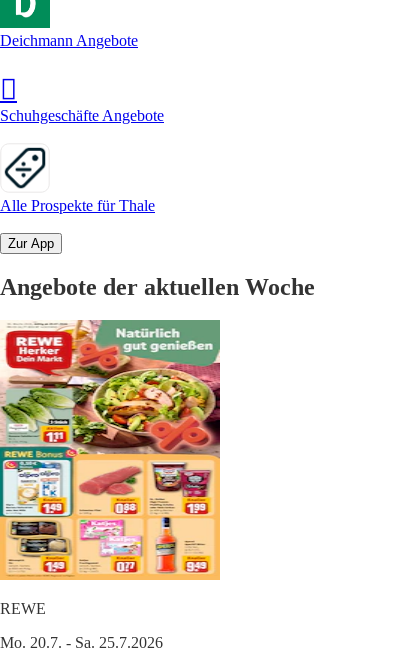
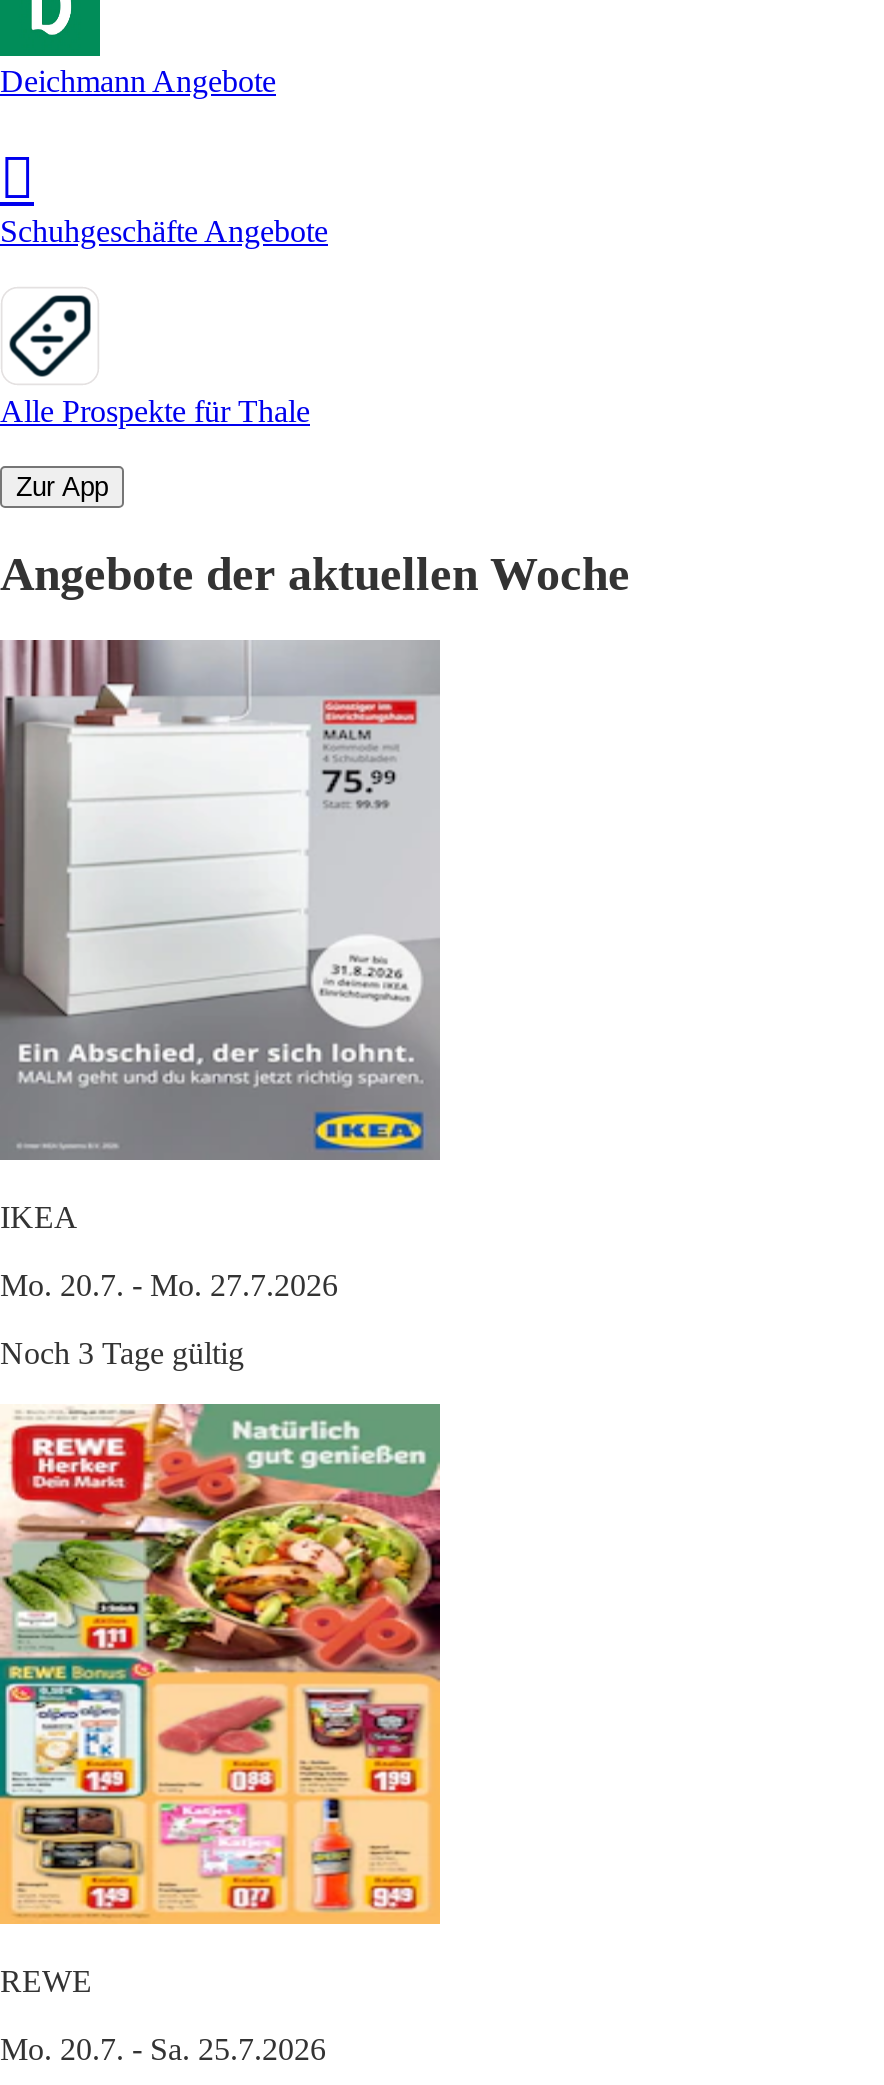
+ [image]
+ IKEA
+ Mo. 20.7. - Mo. 27.7.2026
+ Noch 3 Tage gültig
